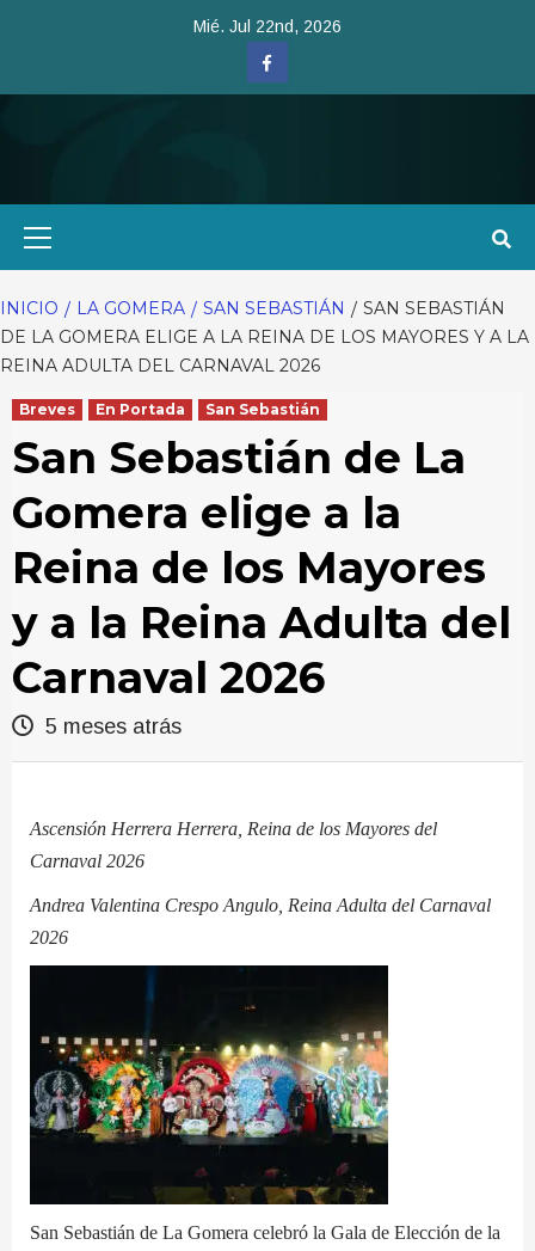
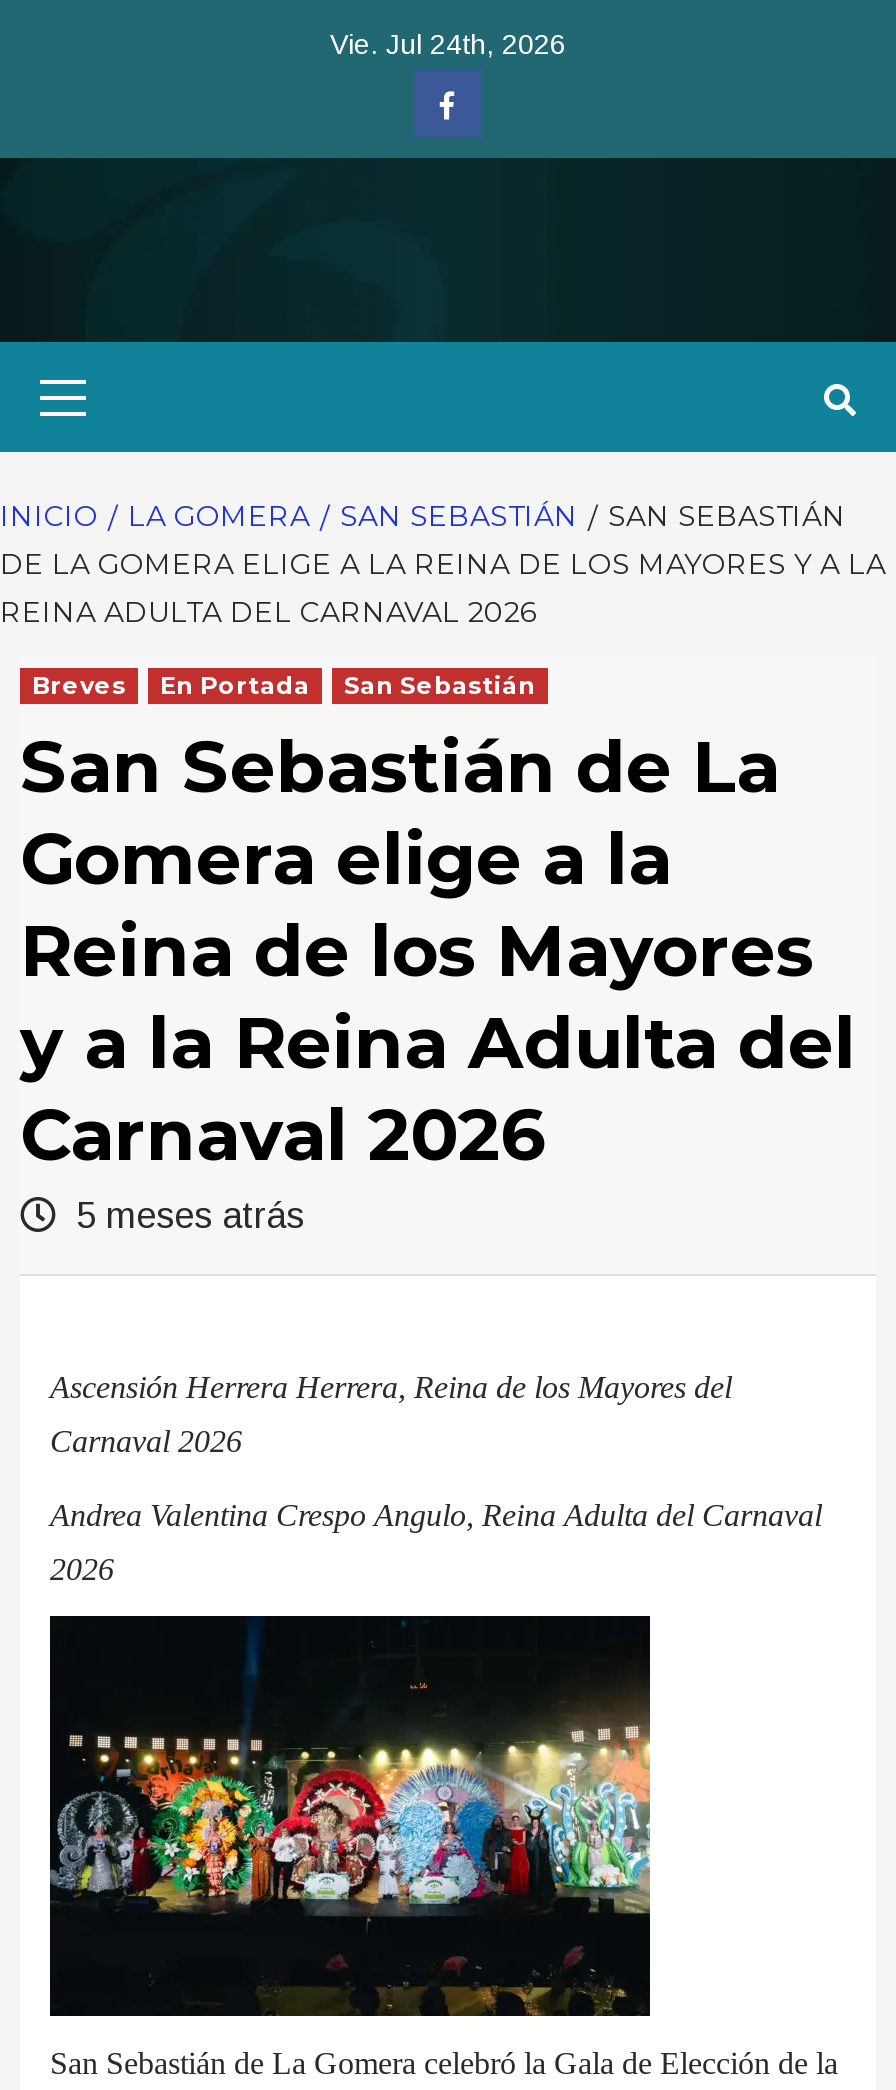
- Mié. Jul 22nd, 2026
+ Vie. Jul 24th, 2026
